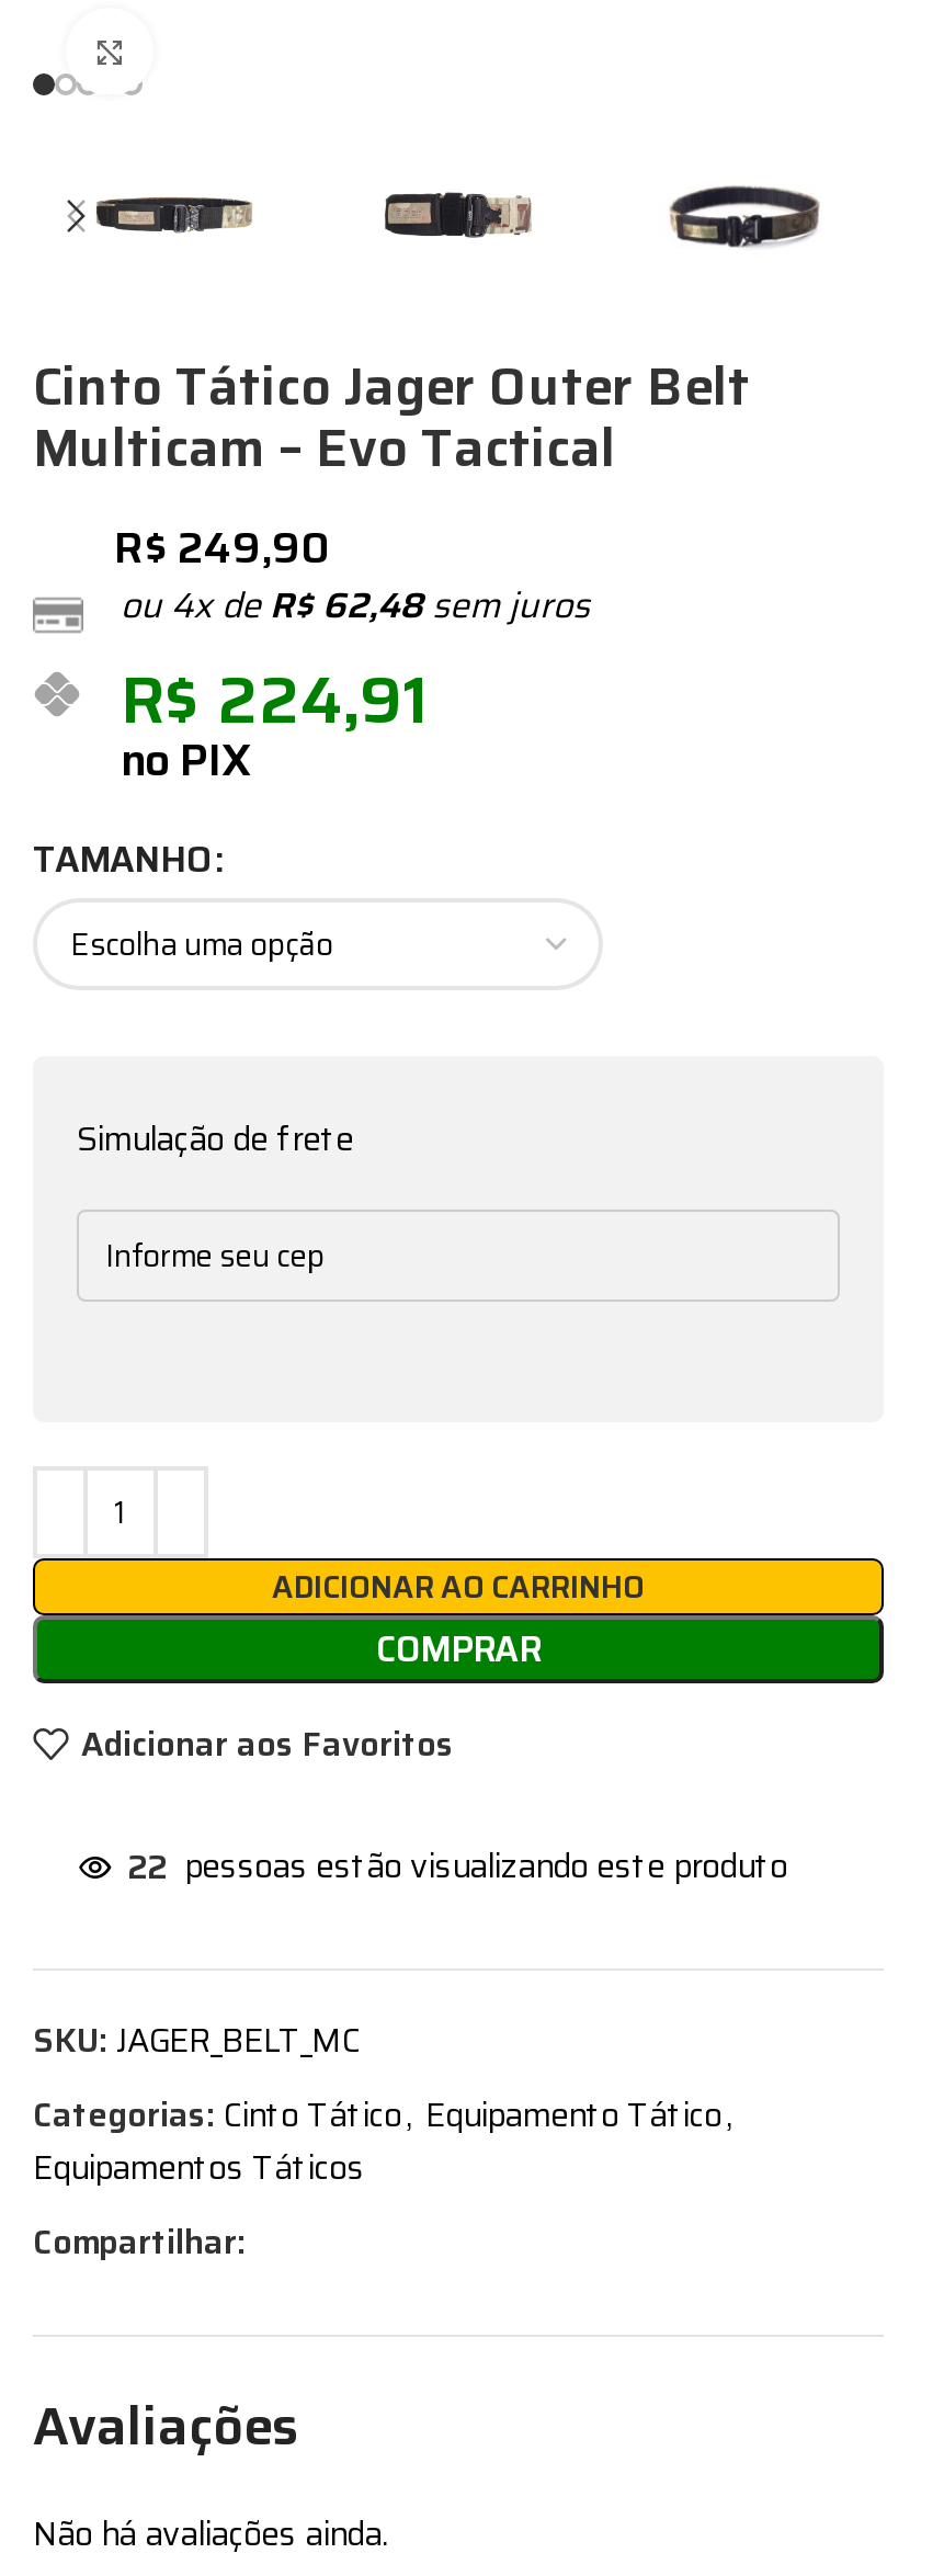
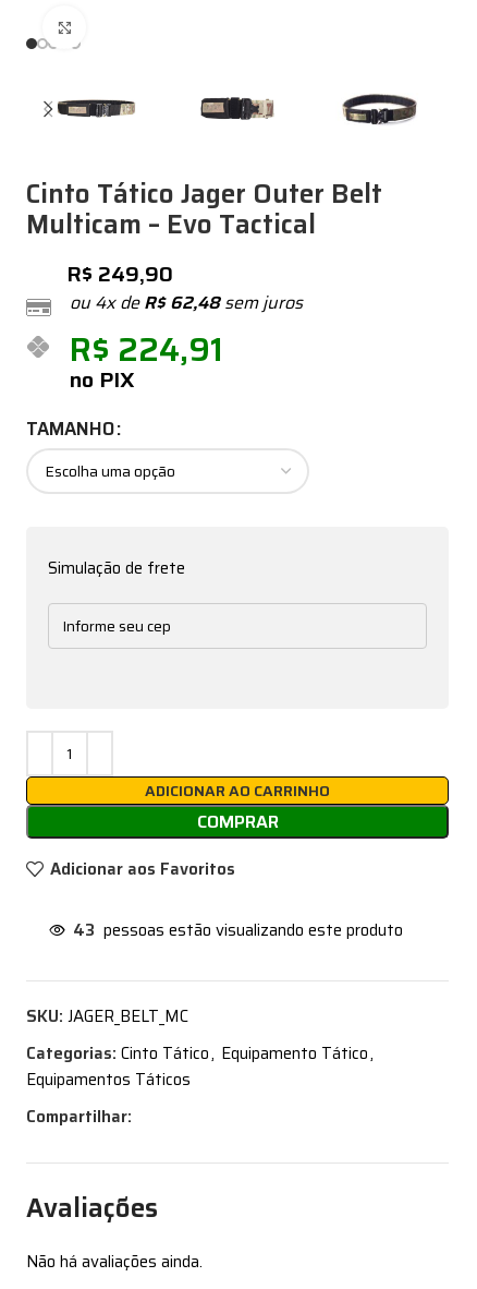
- 22 pessoas estão visualizando este produto
+ 43 pessoas estão visualizando este produto
